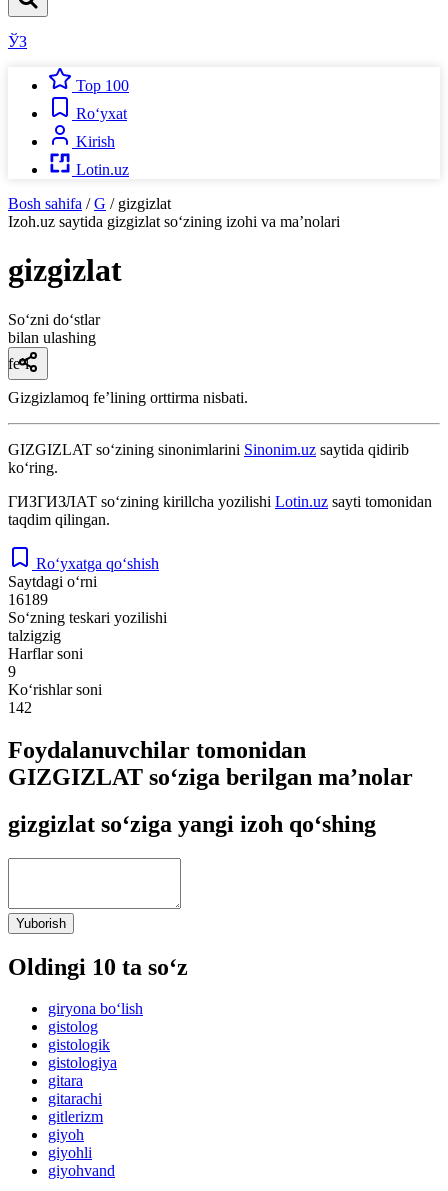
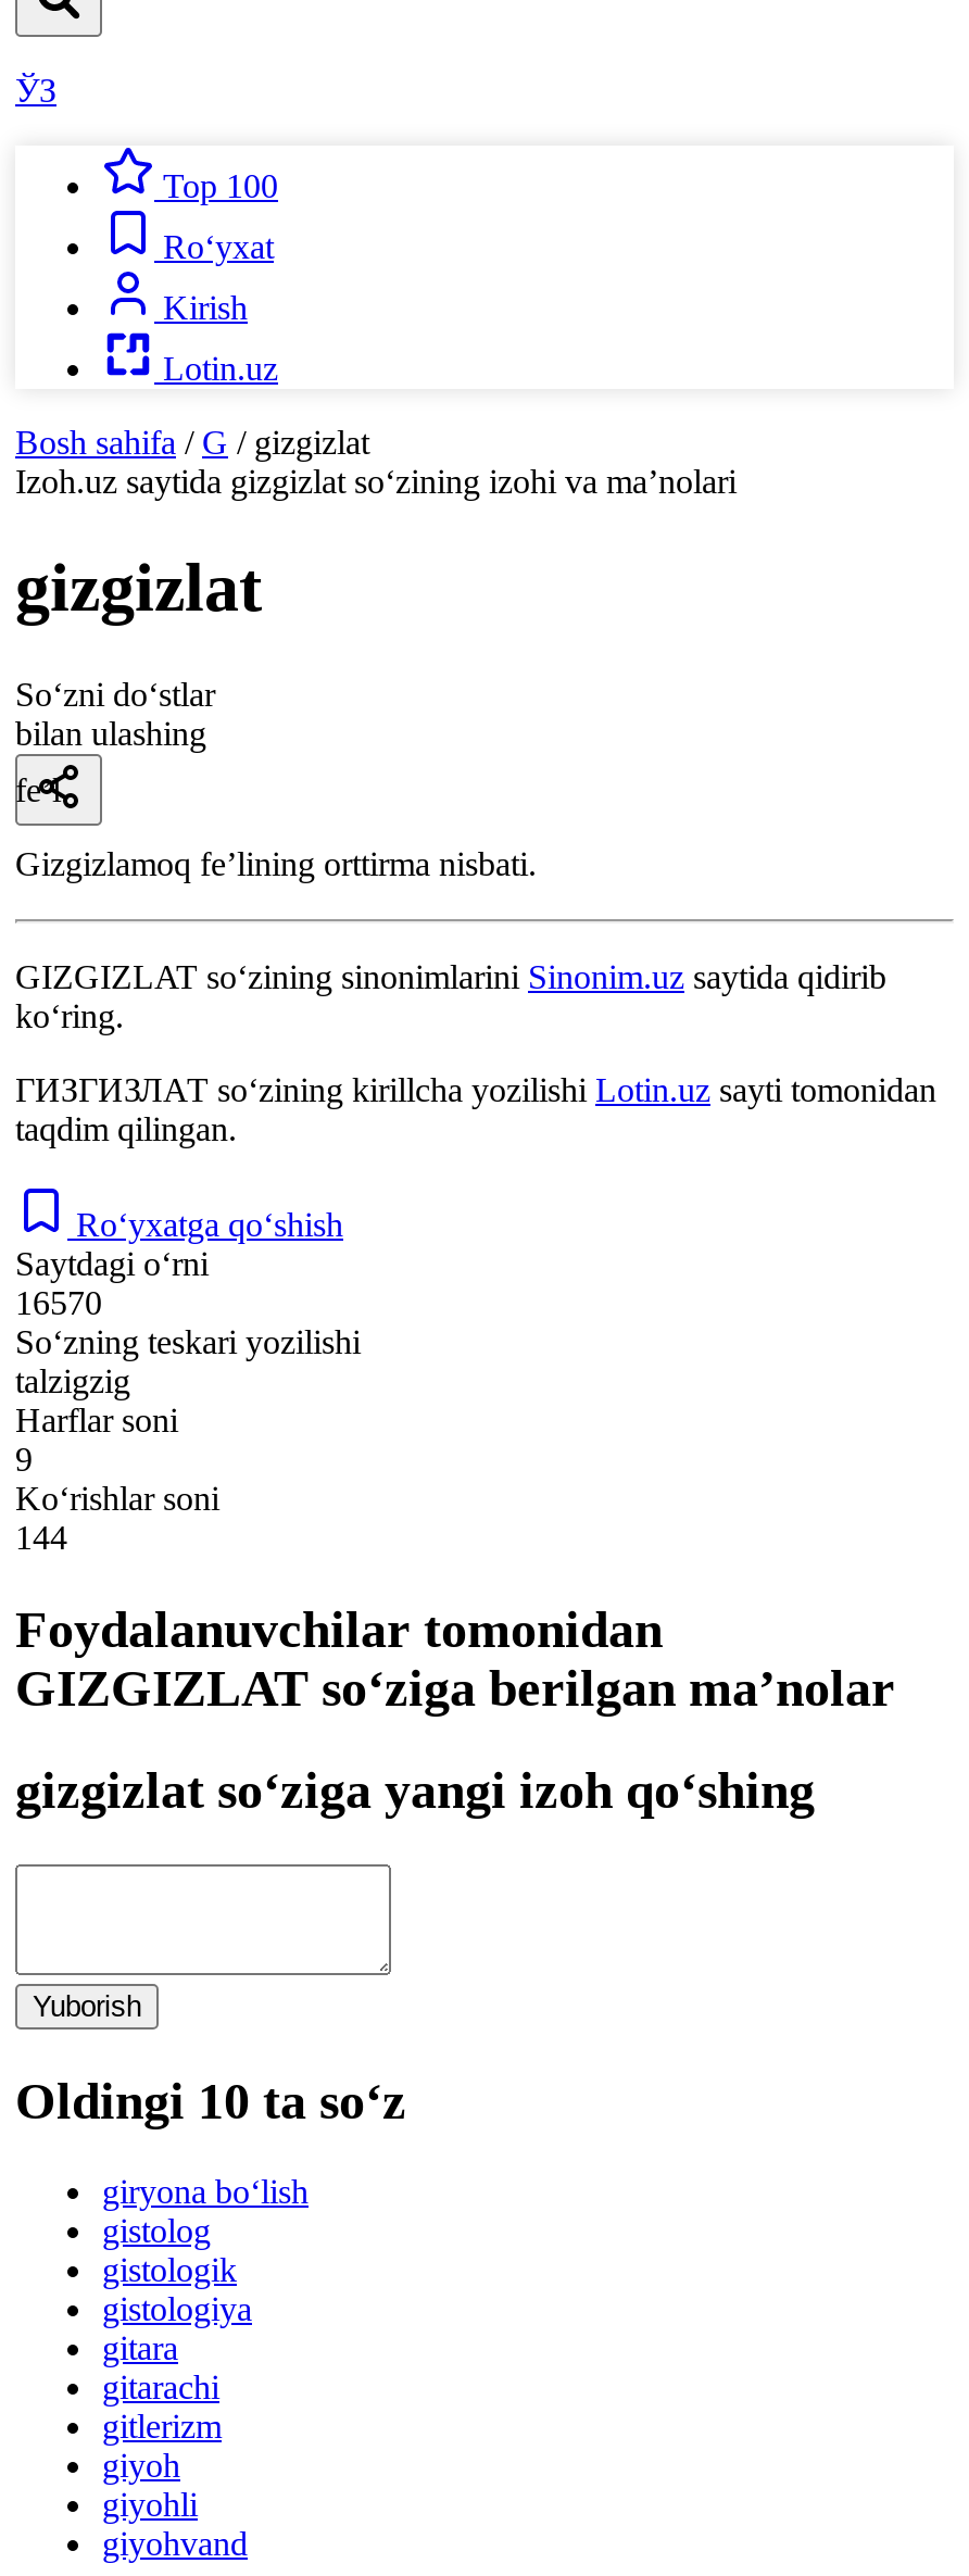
- 16189
+ 16570

- 142
+ 144
